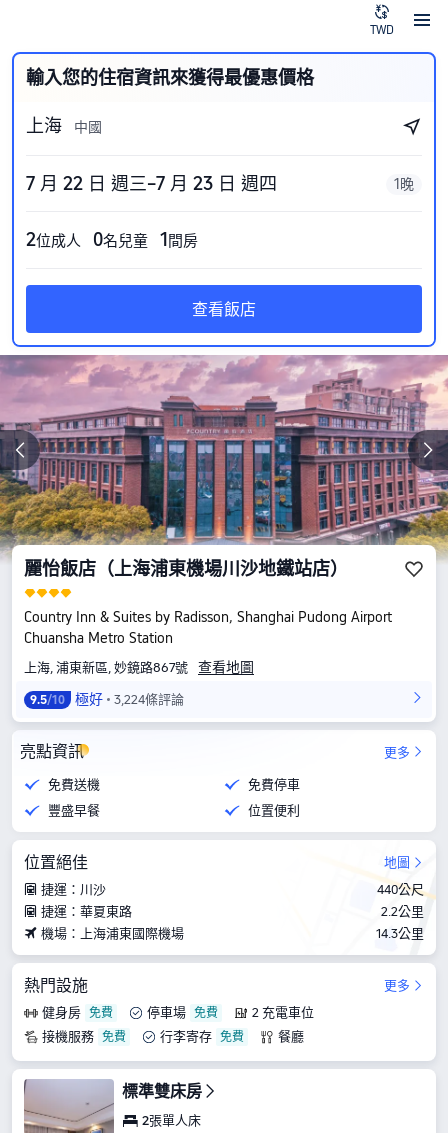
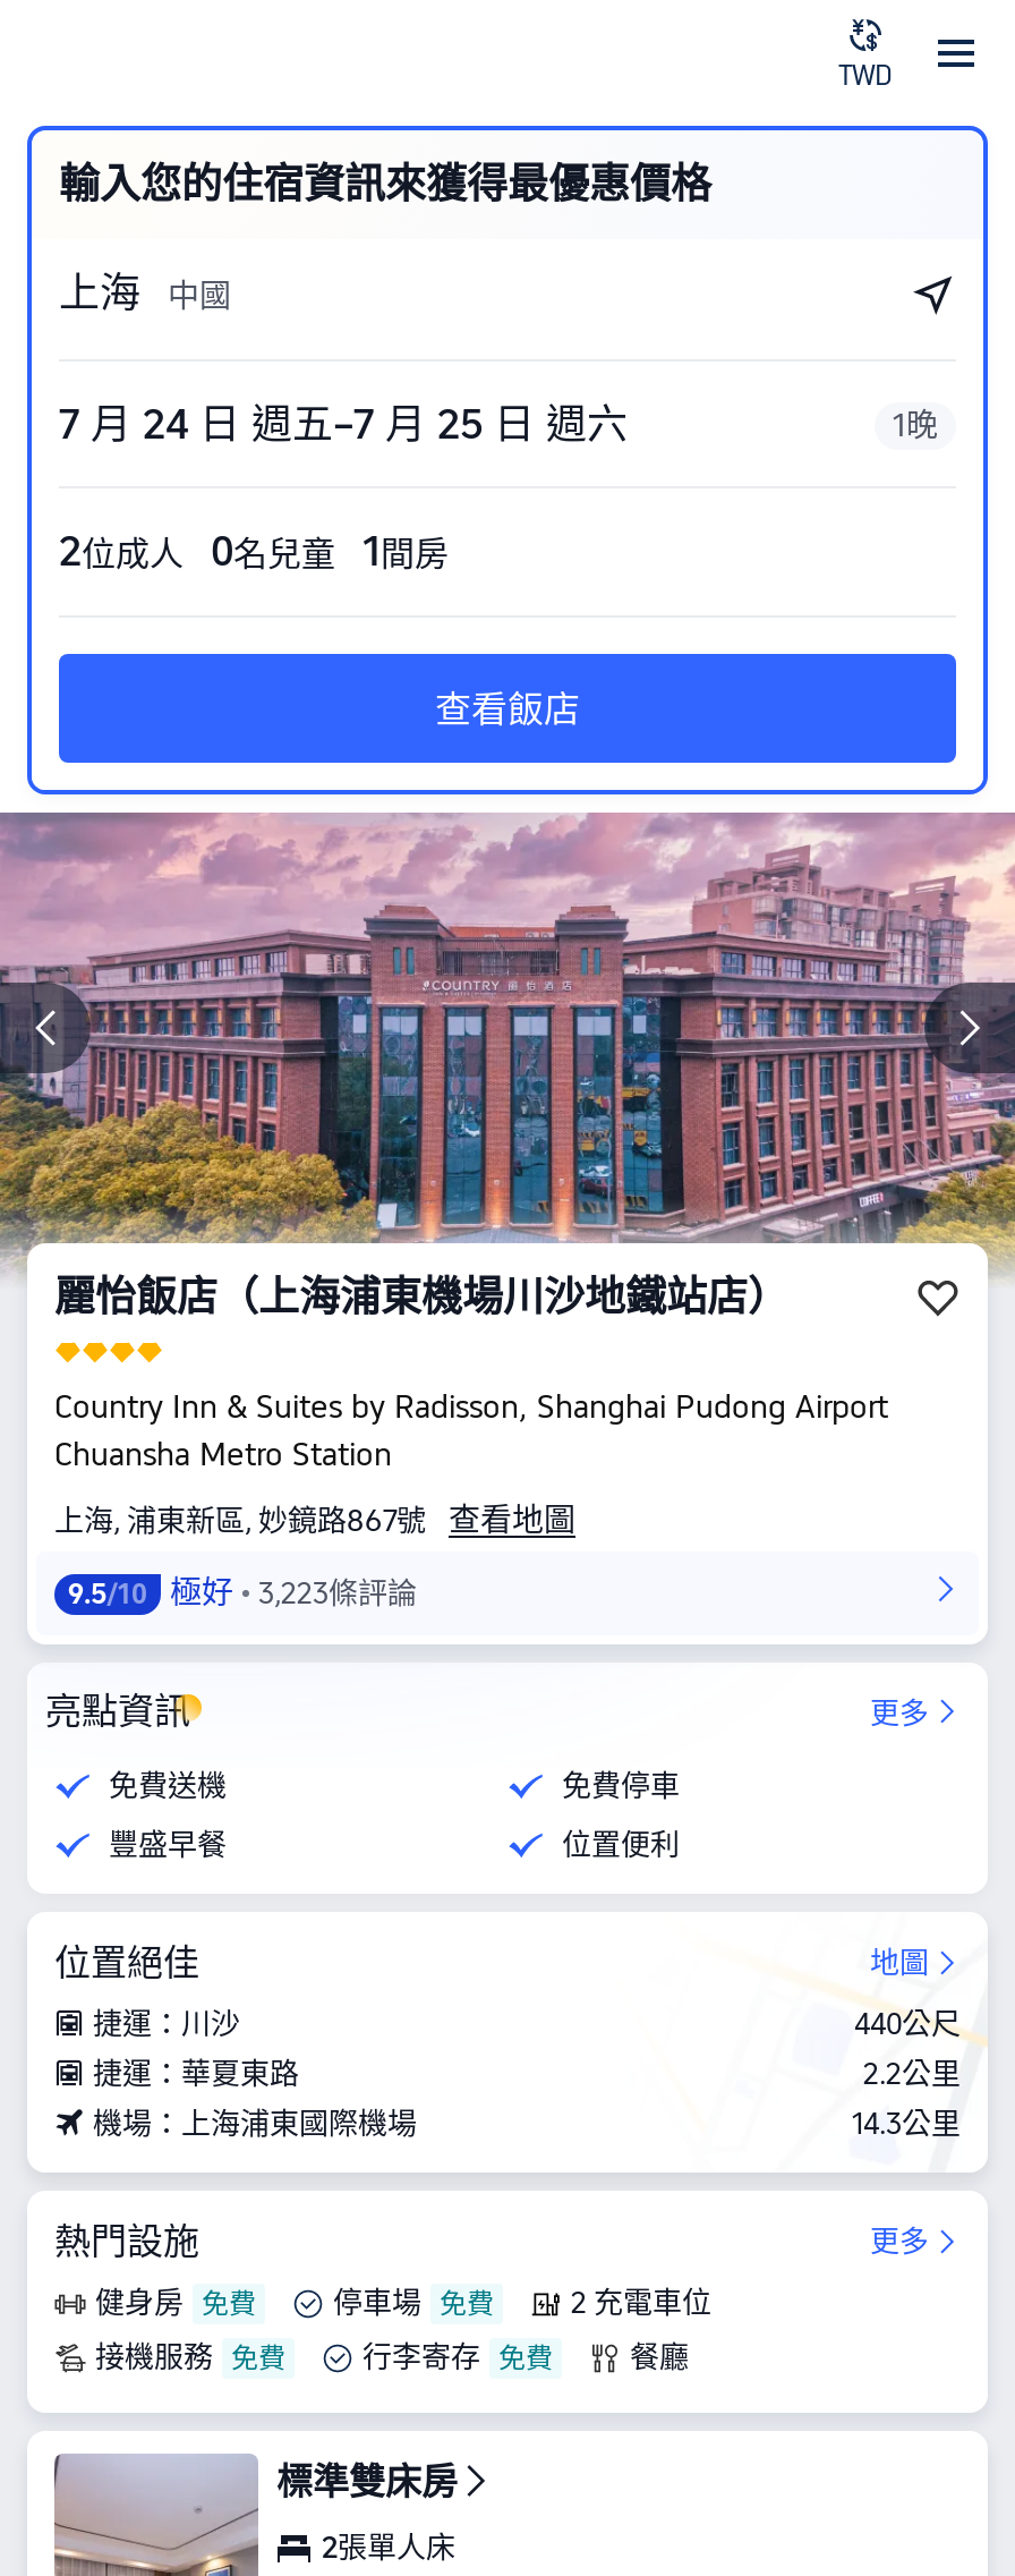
- 7 月 22 日 週三–7 月 23 日 週四
+ 7 月 24 日 週五–7 月 25 日 週六

- 9.5/10 極好 3,224條評論
+ 9.5/10 極好 3,223條評論
